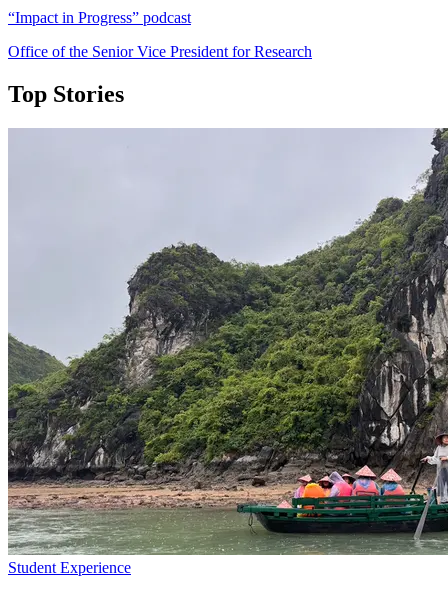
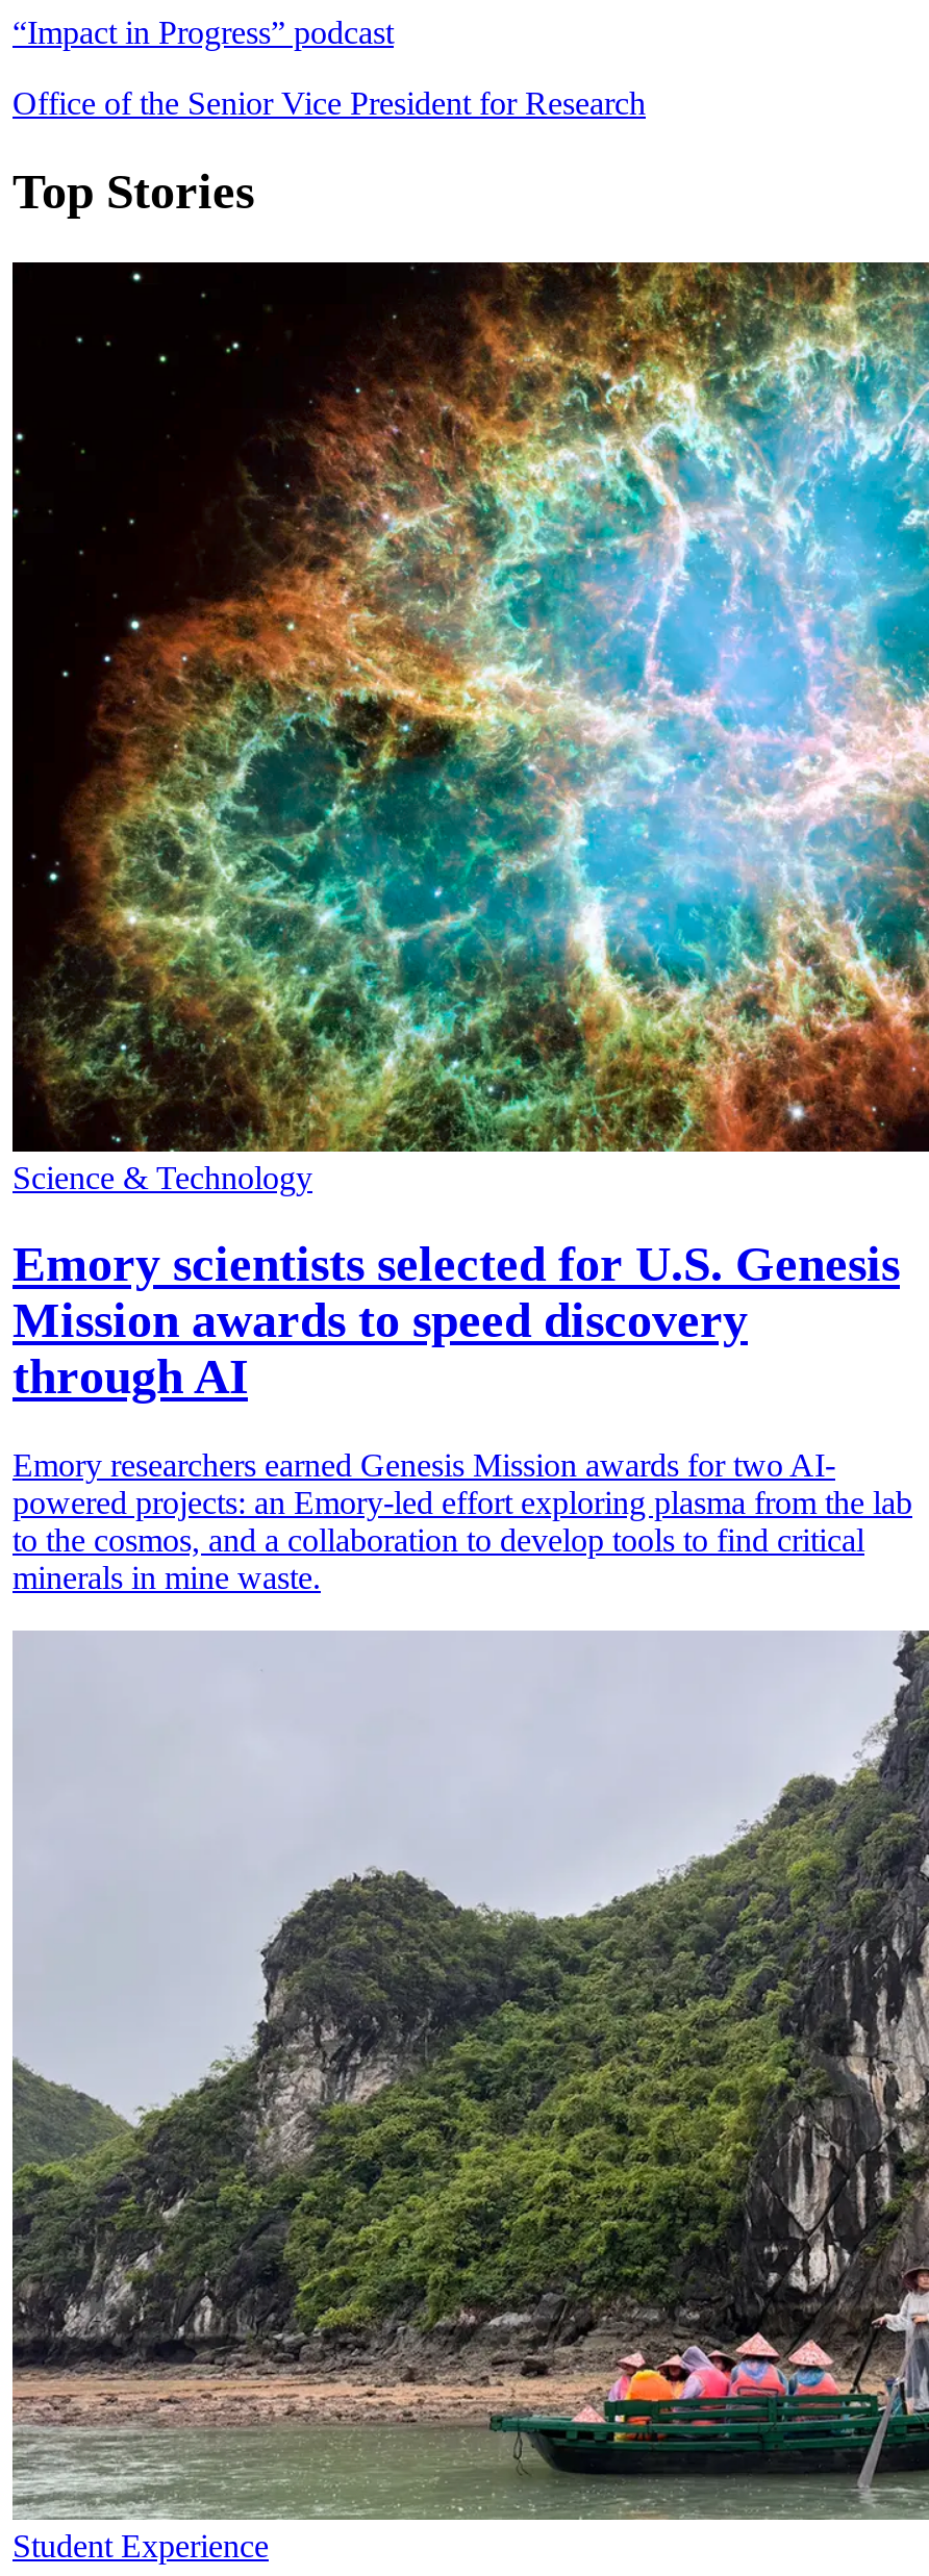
+ [image]
+ Science & Technology
+ Emory scientists selected for U.S. Genesis
+ Mission awards to speed discovery
+ through AI
+ Emory researchers earned Genesis Mission awards for two AI-
+ powered projects: an Emory-led effort exploring plasma from the lab
+ to the cosmos, and a collaboration to develop tools to find critical
+ minerals in mine waste.
